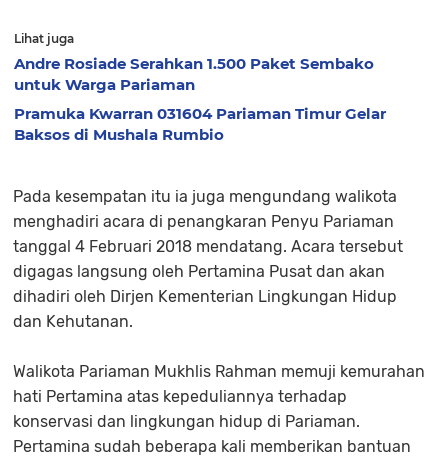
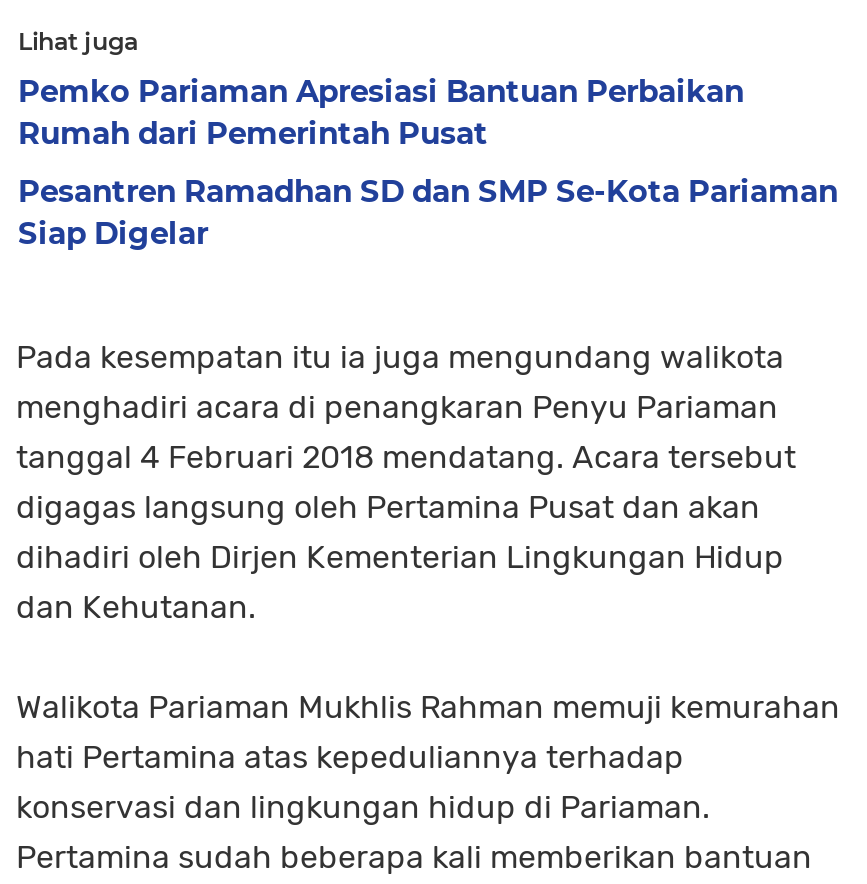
- Andre Rosiade Serahkan 1.500 Paket Sembako
- untuk Warga Pariaman
+ Pemko Pariaman Apresiasi Bantuan Perbaikan
+ Rumah dari Pemerintah Pusat

- Pramuka Kwarran 031604 Pariaman Timur Gelar
- Baksos di Mushala Rumbio
+ Pesantren Ramadhan SD dan SMP Se-Kota Pariaman
+ Siap Digelar
